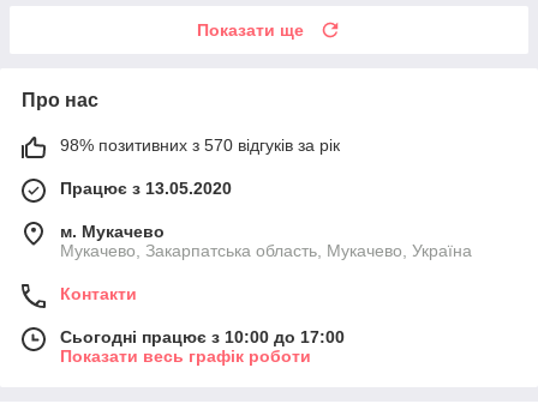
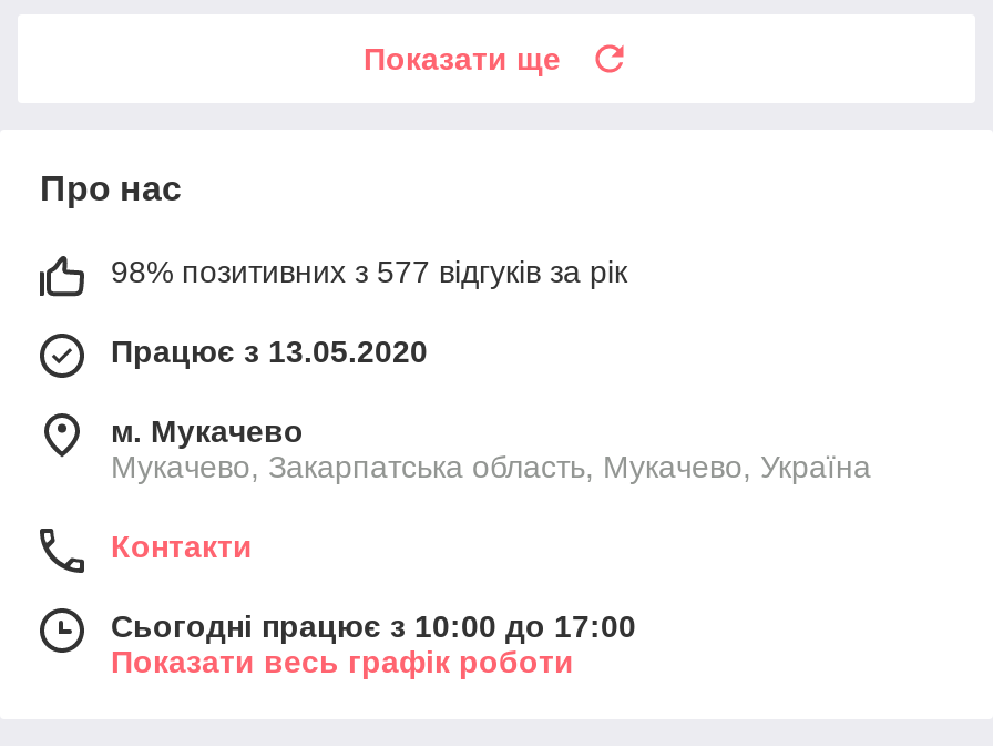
- 98% позитивних з 570 відгуків за рік
+ 98% позитивних з 577 відгуків за рік
